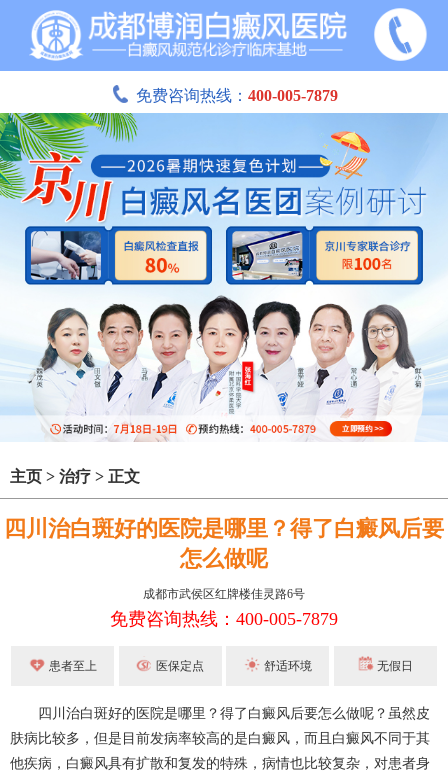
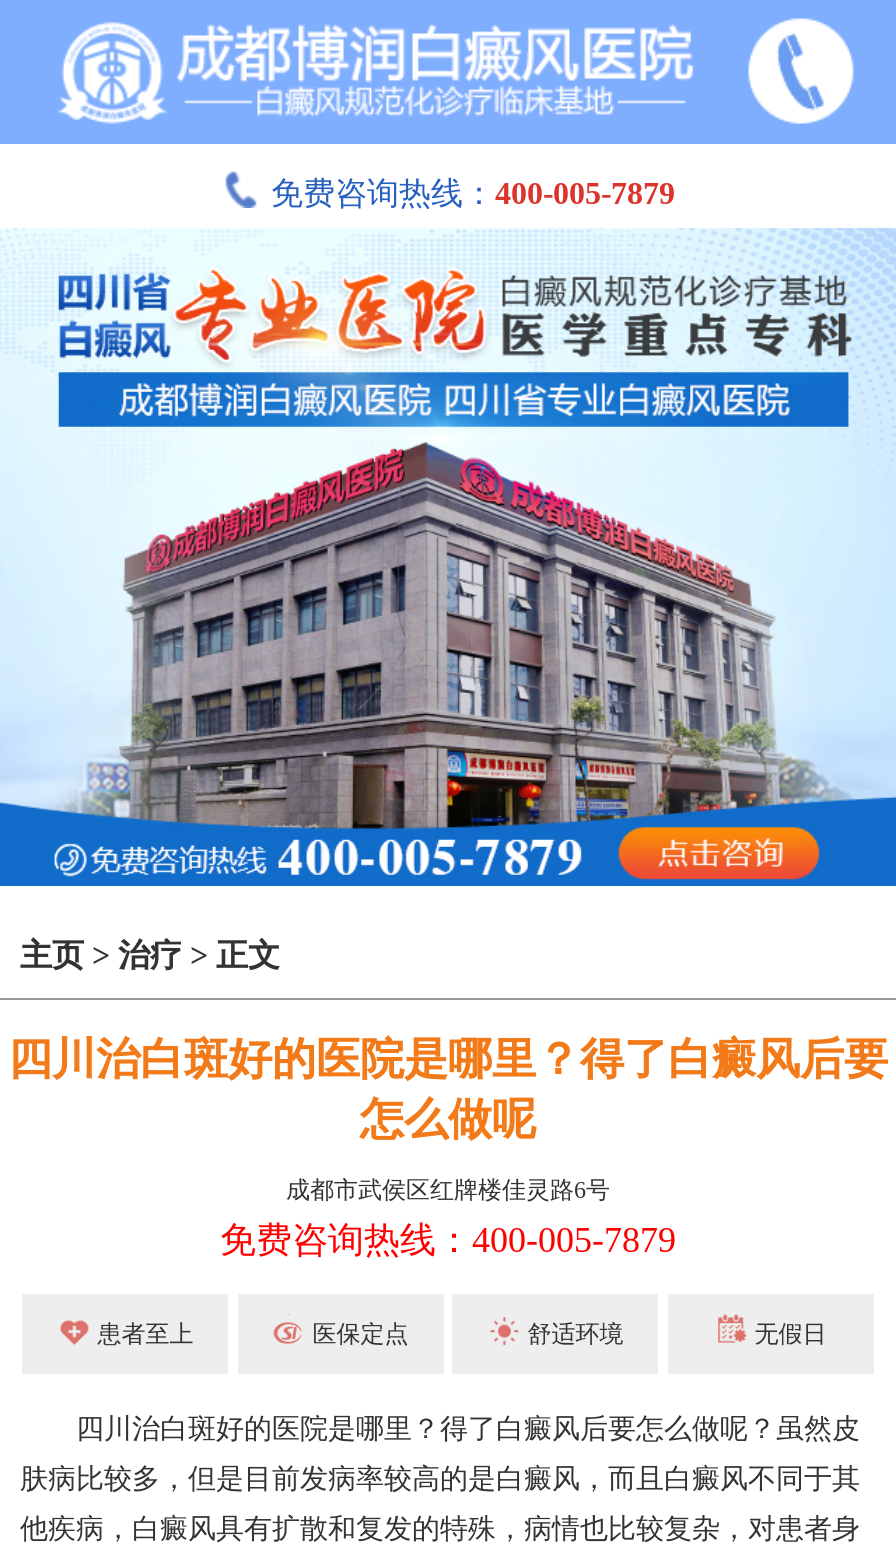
- [image]
+ [image]
